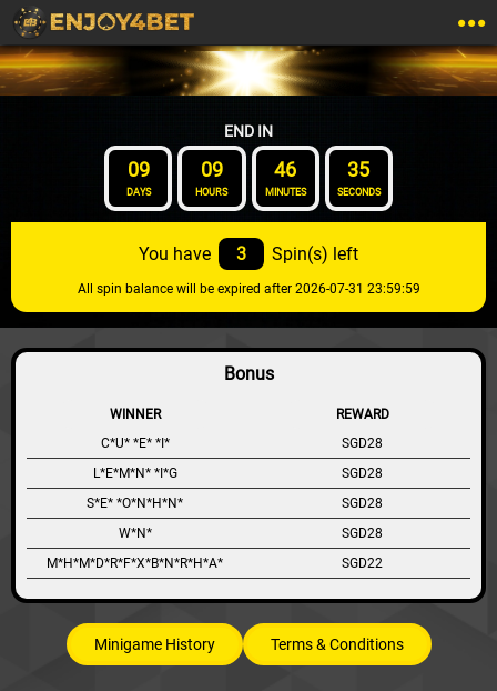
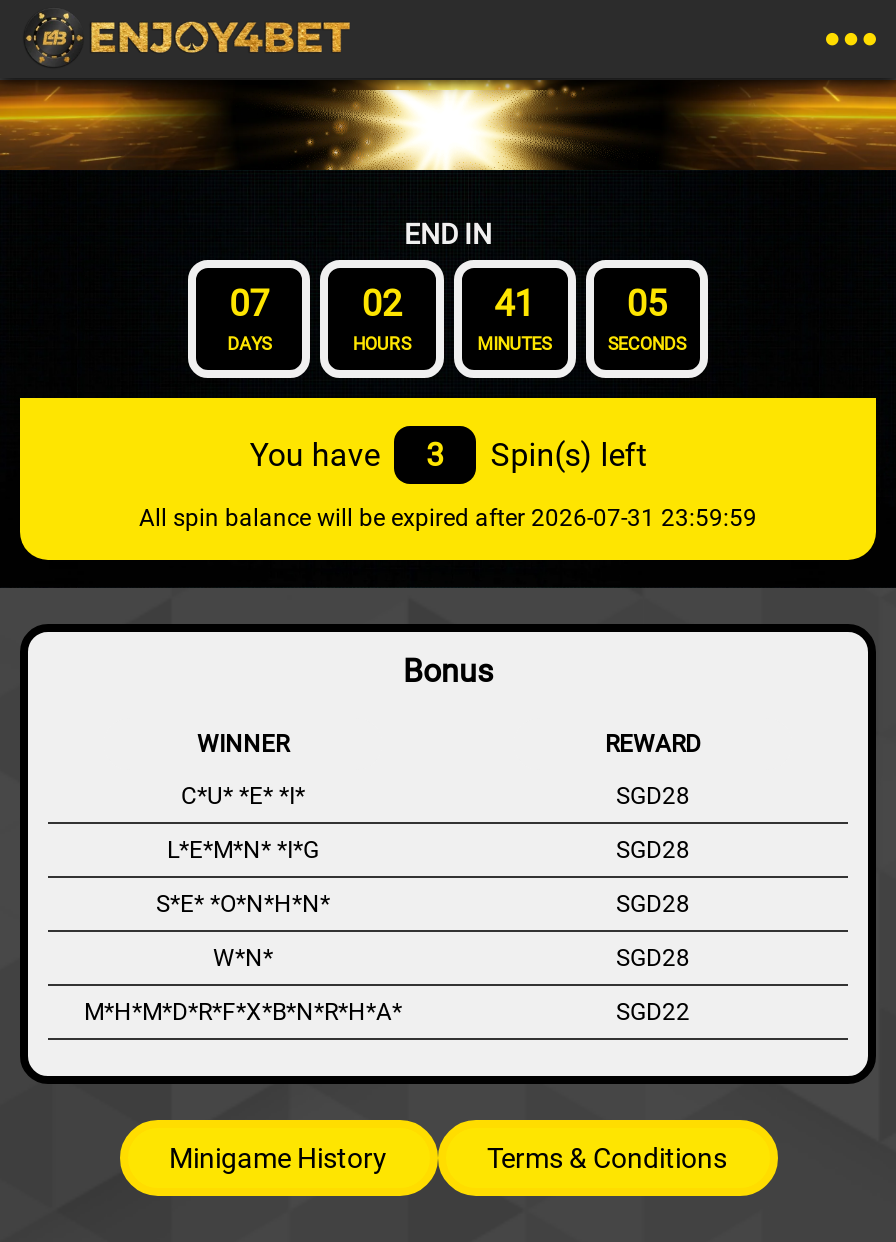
- 09
+ 07

- 09
+ 02

- 46
+ 41

- 35
+ 05
